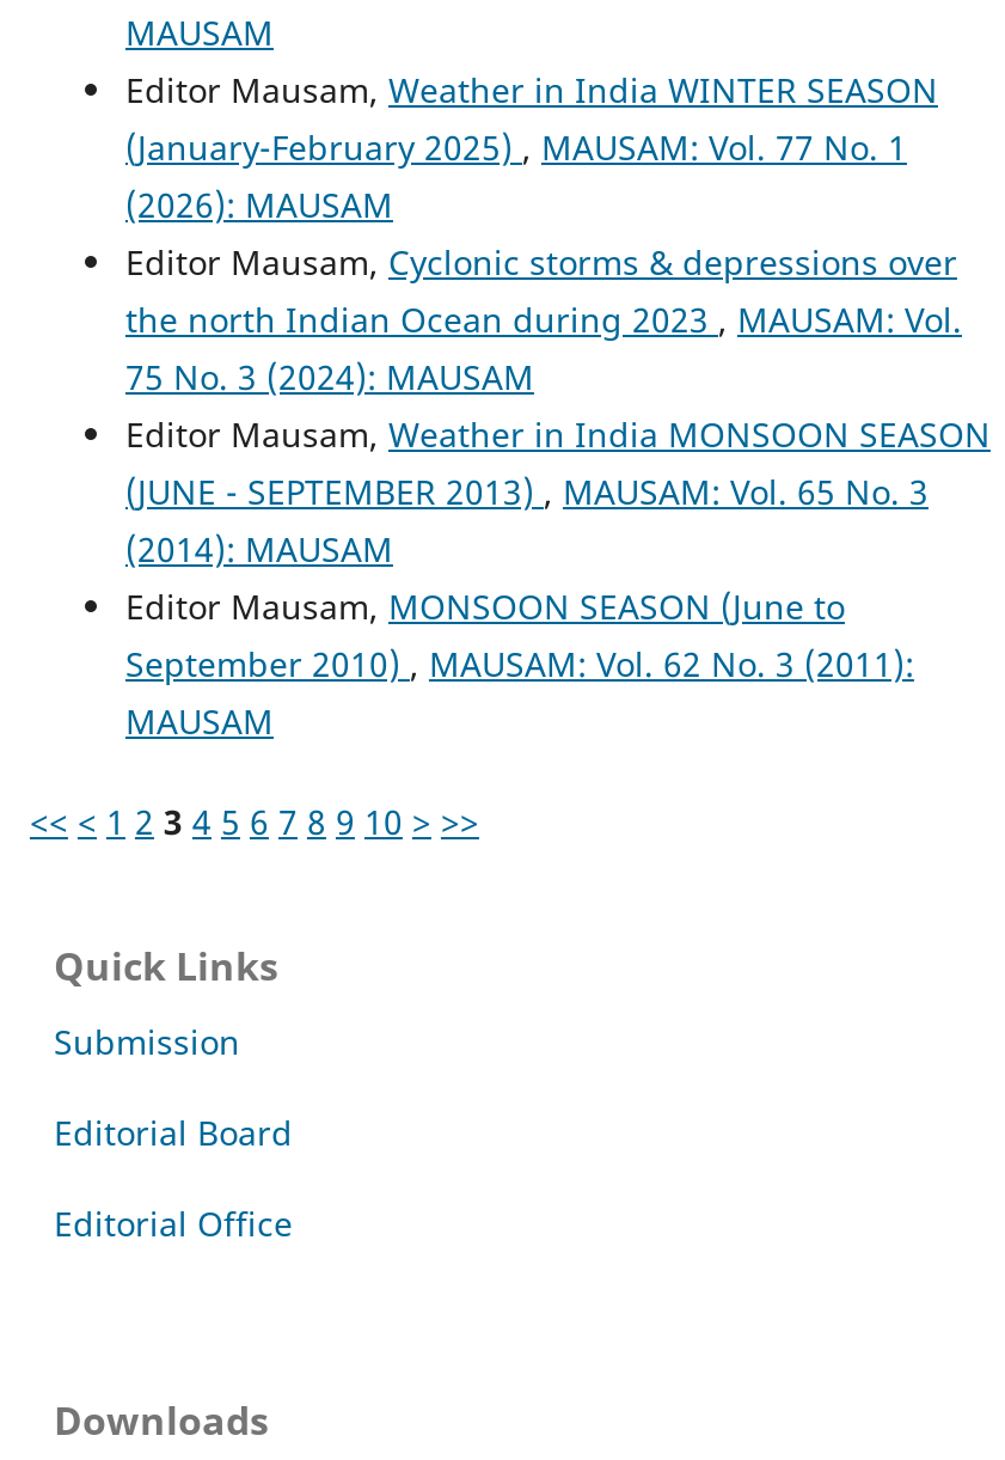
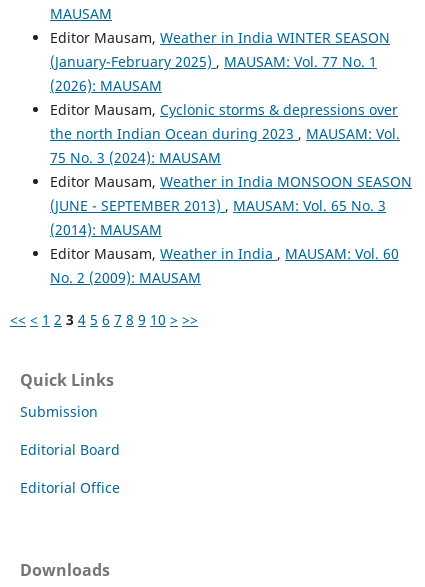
- Editor Mausam, MONSOON SEASON (June to
- September 2010), MAUSAM: Vol. 62 No. 3 (2011):
- MAUSAM
+ Editor Mausam, Weather in India, MAUSAM: Vol. 60
+ No. 2 (2009): MAUSAM
